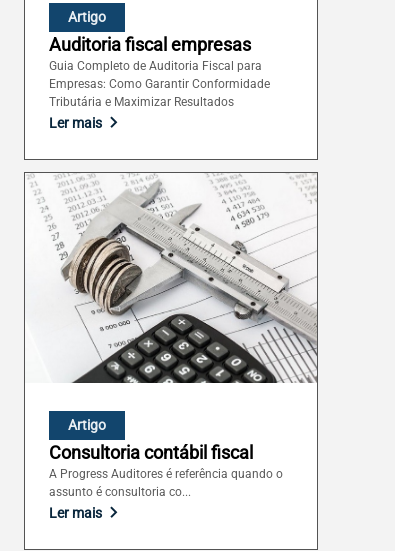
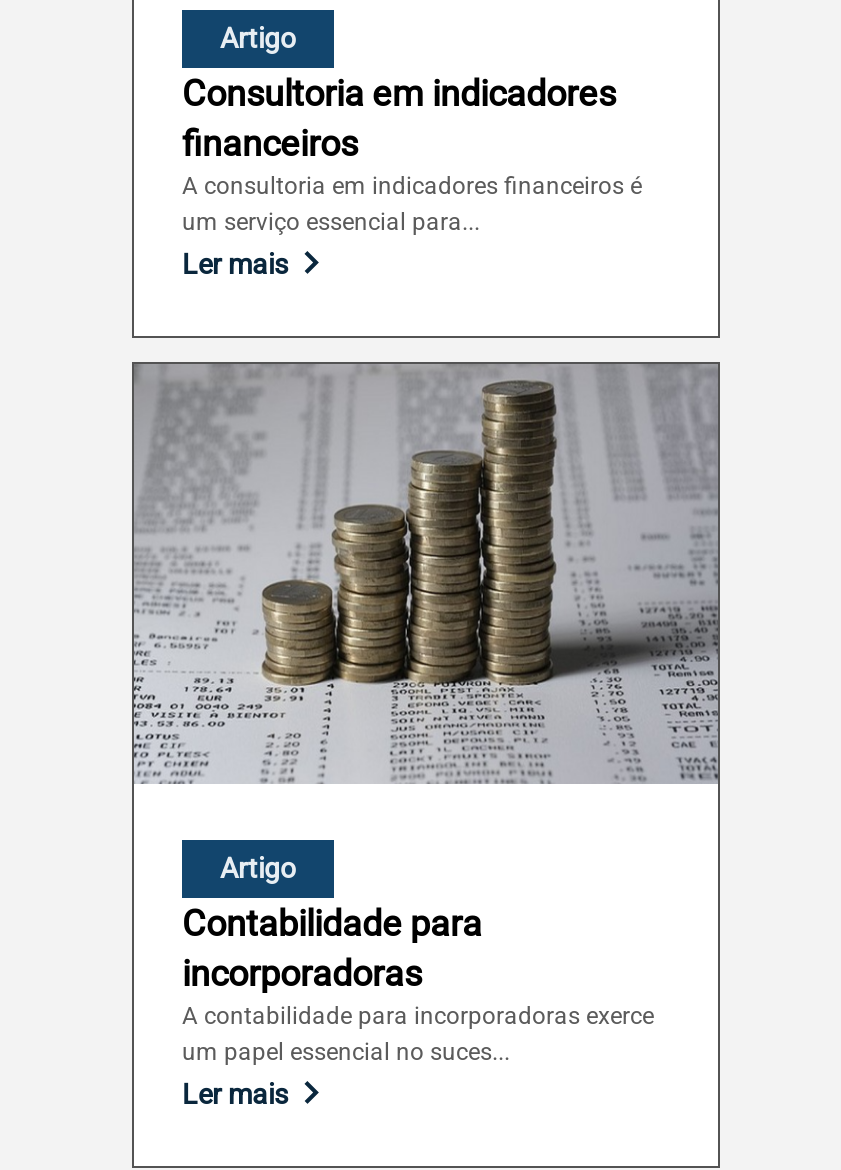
- Auditoria fiscal empresas
- Guia Completo de Auditoria Fiscal para
- Empresas: Como Garantir Conformidade
- Tributária e Maximizar Resultados
+ Consultoria em indicadores
+ financeiros
+ A consultoria em indicadores financeiros é
+ um serviço essencial para...

- [image]
+ [image]

- Consultoria contábil fiscal
- A Progress Auditores é referência quando o
- assunto é consultoria co...
+ Contabilidade para
+ incorporadoras
+ A contabilidade para incorporadoras exerce
+ um papel essencial no suces...
